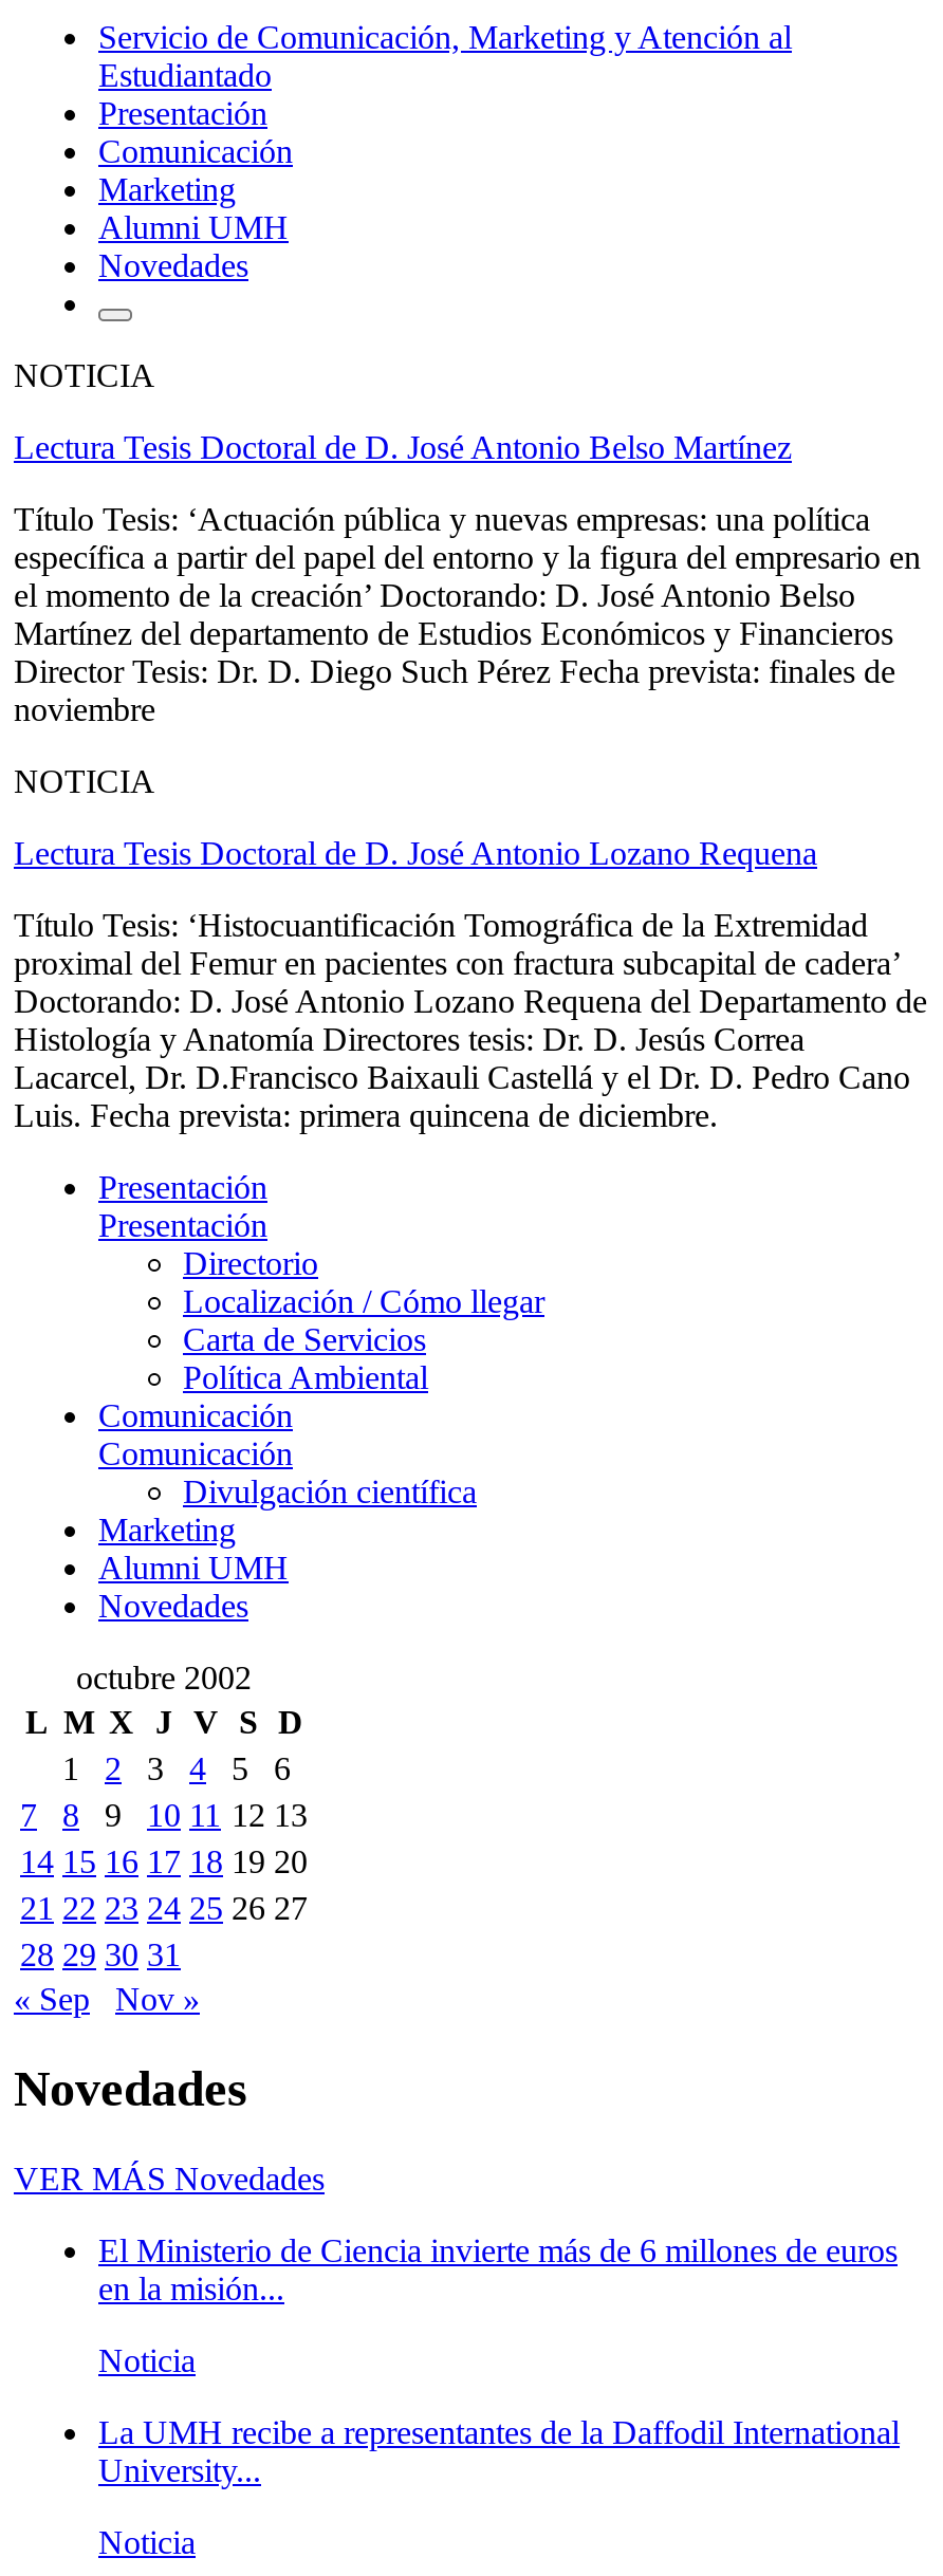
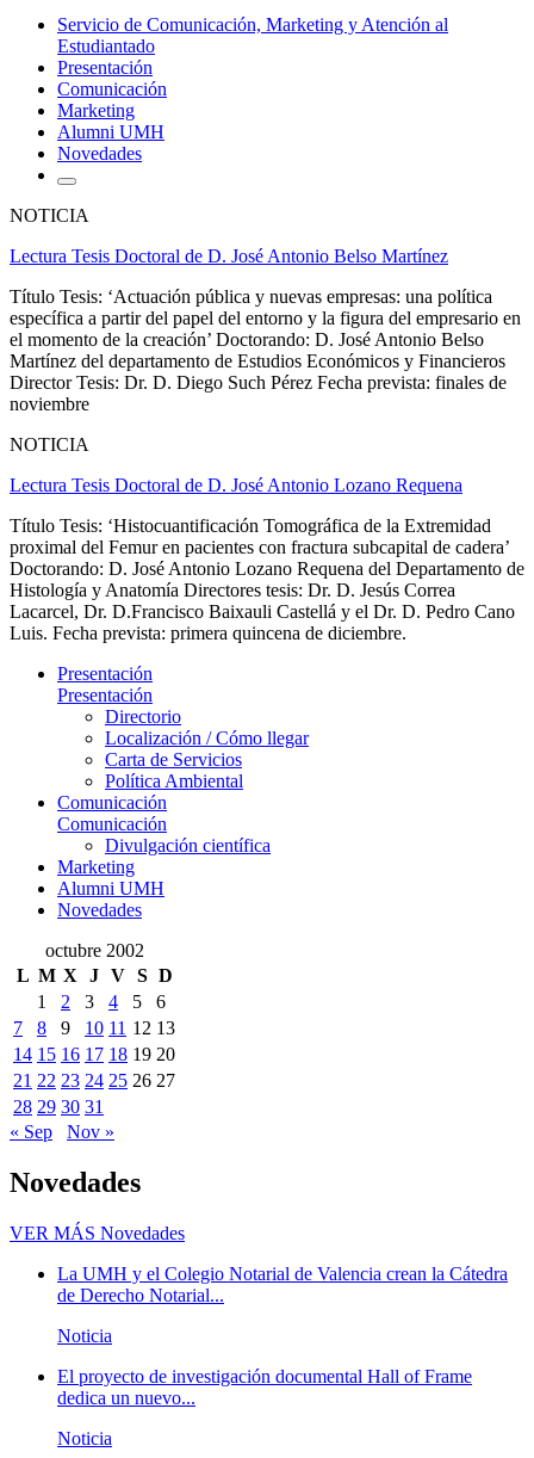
- El Ministerio de Ciencia invierte más de 6 millones de euros
- en la misión...
+ La UMH y el Colegio Notarial de Valencia crean la Cátedra
+ de Derecho Notarial...

- La UMH recibe a representantes de la Daffodil International
- University...
+ El proyecto de investigación documental Hall of Frame
+ dedica un nuevo...
